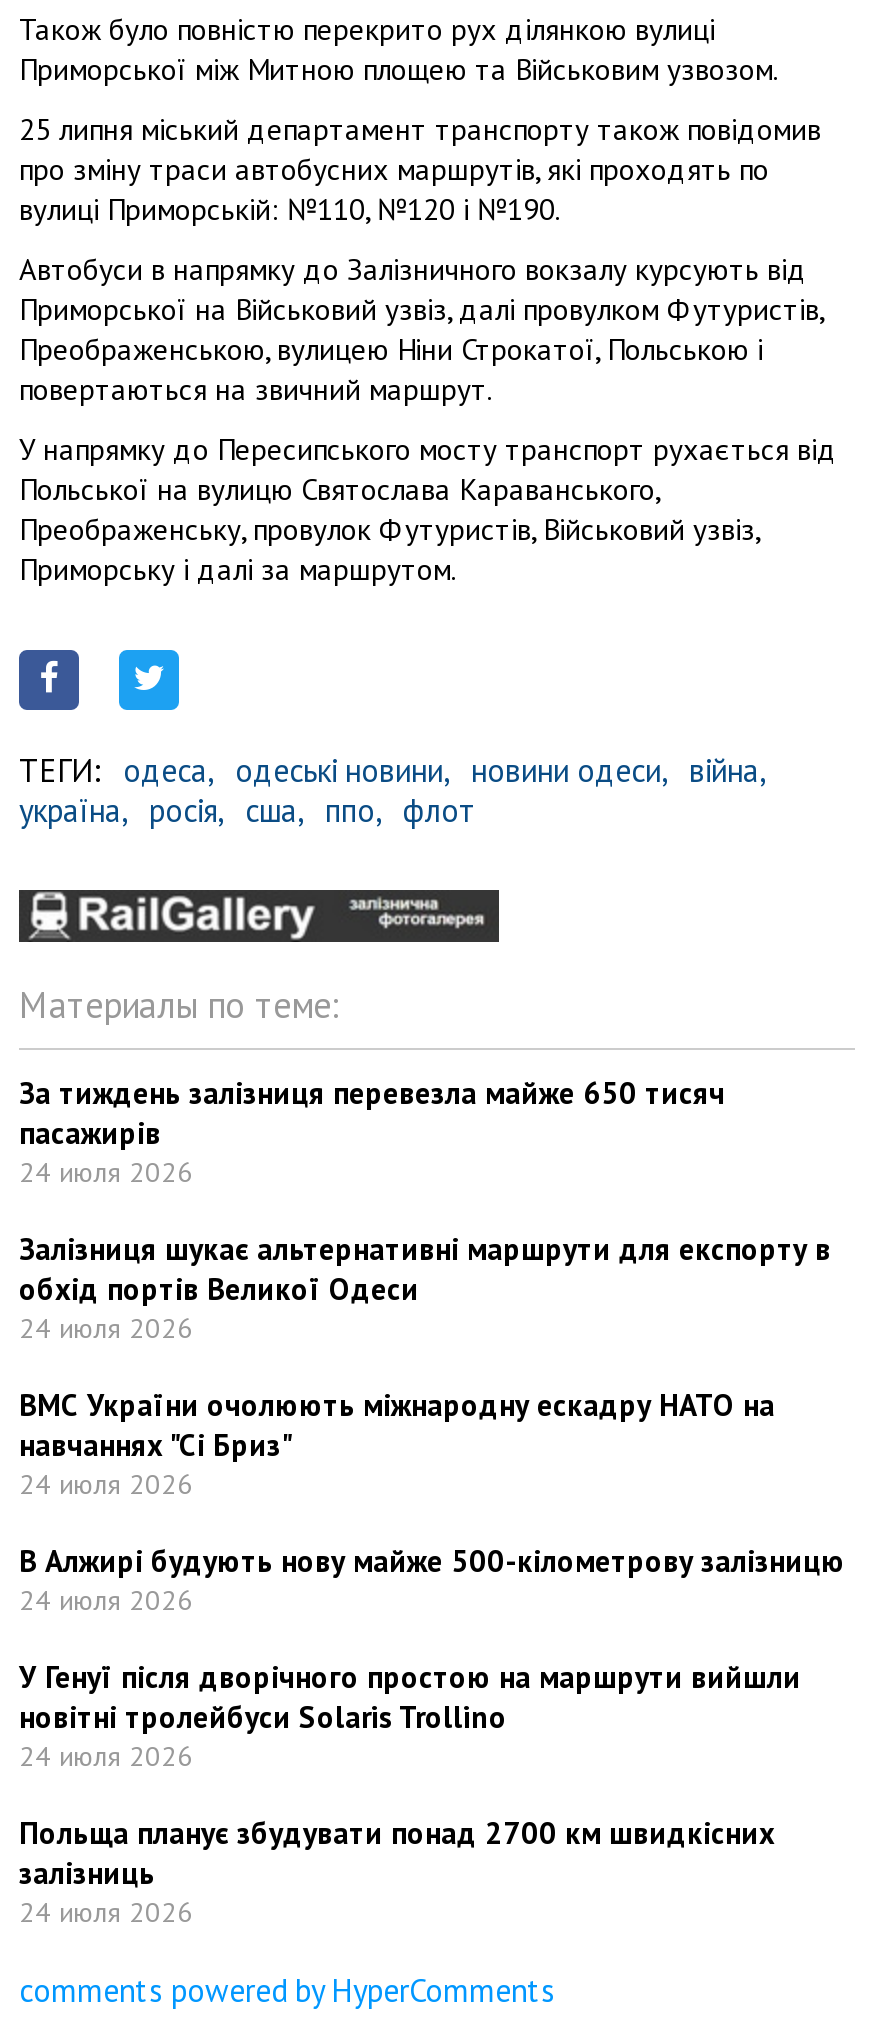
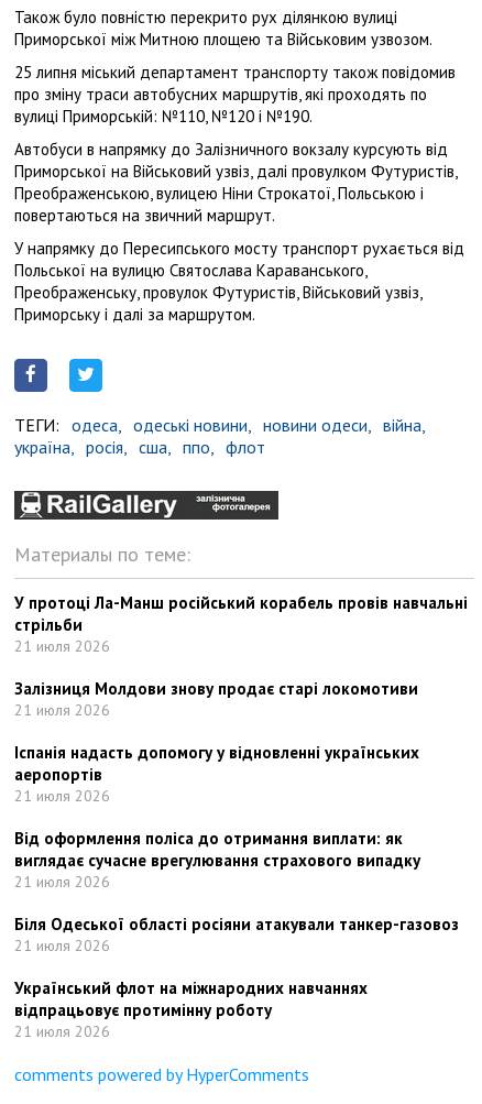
- За тиждень залізниця перевезла майже 650 тисяч
- пасажирів
- 24 июля 2026
+ У протоці Ла-Манш російський корабель провів навчальні
+ стрільби
+ 21 июля 2026

- Залізниця шукає альтернативні маршрути для експорту в
- обхід портів Великої Одеси
- 24 июля 2026
+ Залізниця Молдови знову продає старі локомотиви
+ 21 июля 2026

- ВМС України очолюють міжнародну ескадру НАТО на
- навчаннях "Сі Бриз"
- 24 июля 2026
+ Іспанія надасть допомогу у відновленні українських
+ аеропортів
+ 21 июля 2026

- В Алжирі будують нову майже 500-кілометрову залізницю
- 24 июля 2026
+ Від оформлення поліса до отримання виплати: як
+ виглядає сучасне врегулювання страхового випадку
+ 21 июля 2026

- У Генуї після дворічного простою на маршрути вийшли
- новітні тролейбуси Solaris Trollino
- 24 июля 2026
+ Біля Одеської області росіяни атакували танкер-газовоз
+ 21 июля 2026

- Польща планує збудувати понад 2700 км швидкісних
- залізниць
- 24 июля 2026
+ Український флот на міжнародних навчаннях
+ відпрацьовує протимінну роботу
+ 21 июля 2026
